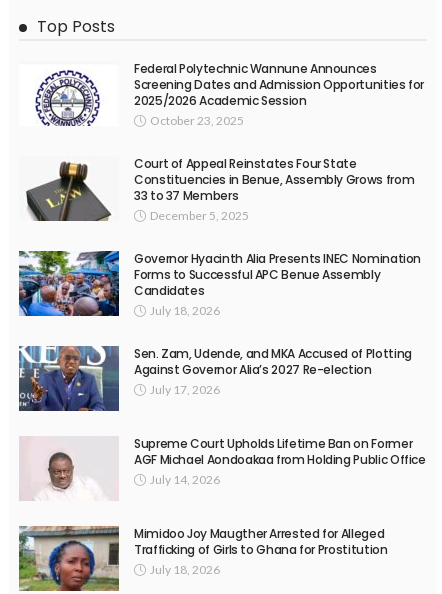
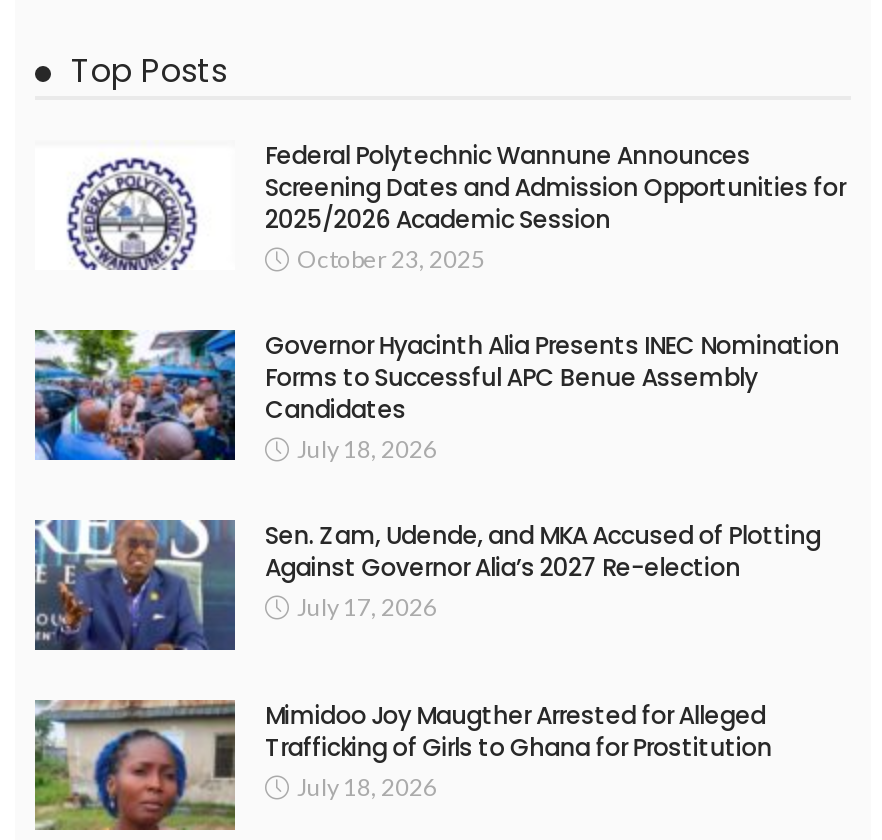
- [image]
- Court of Appeal Reinstates Four State
- Constituencies in Benue, Assembly Grows from
- 33 to 37 Members
- December 5, 2025

- [image]
- Supreme Court Upholds Lifetime Ban on Former
- AGF Michael Aondoakaa from Holding Public Office
- July 14, 2026
